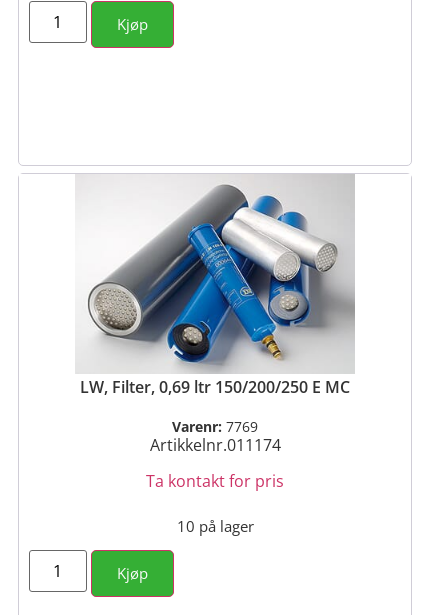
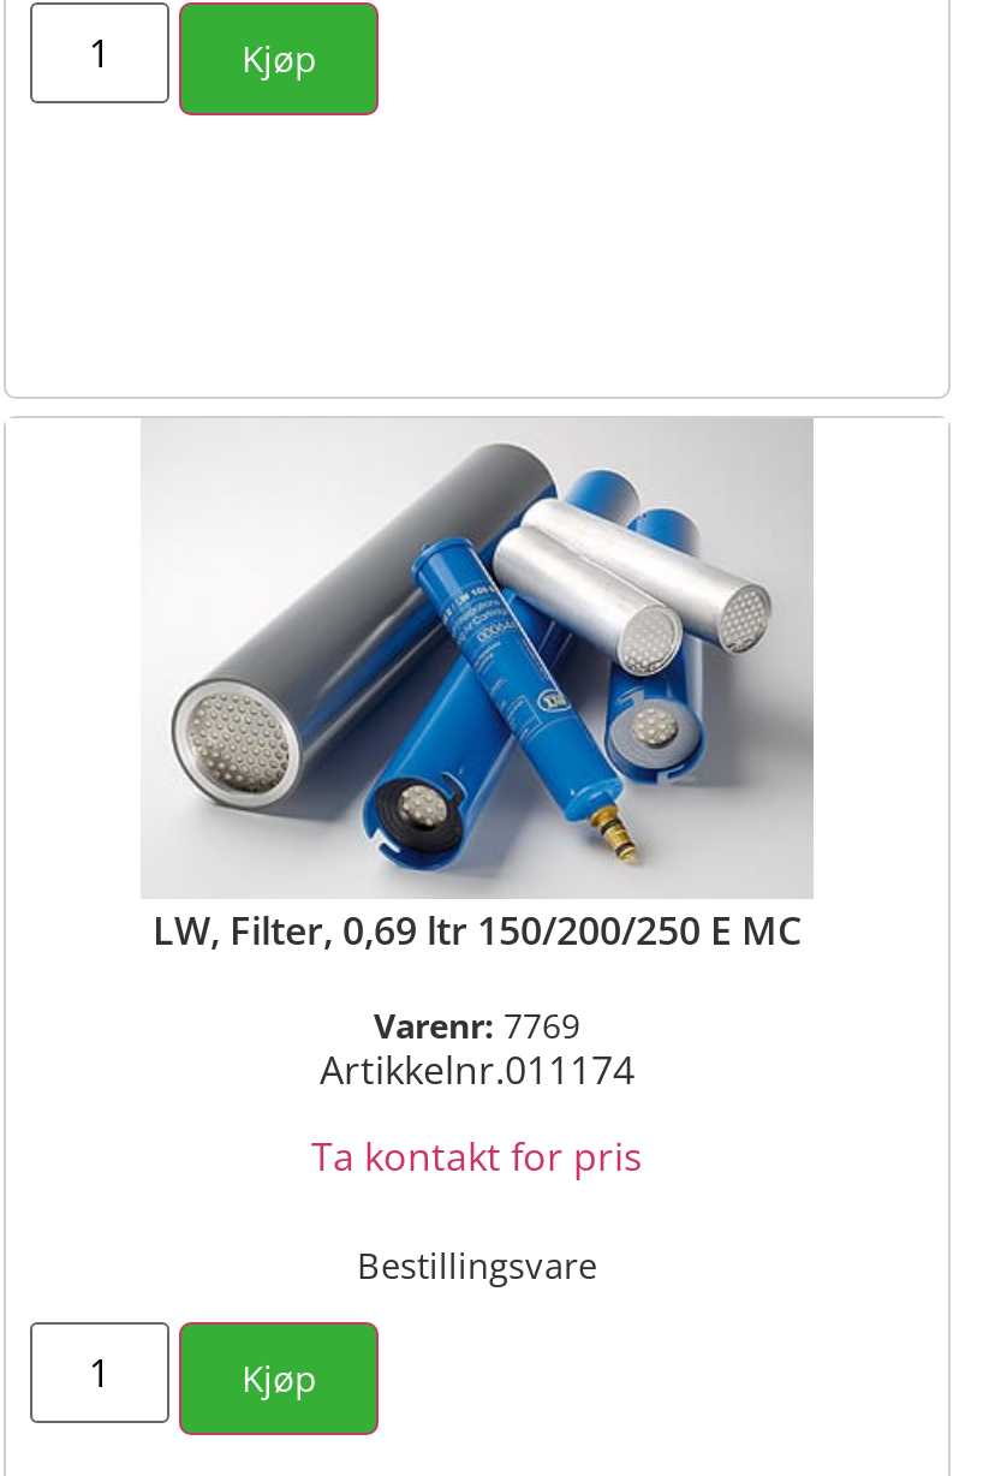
- 10 på lager
+ Bestillingsvare
